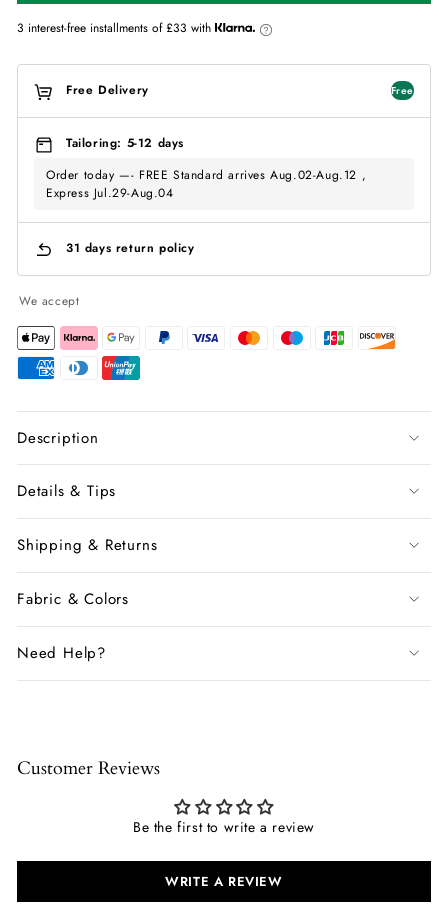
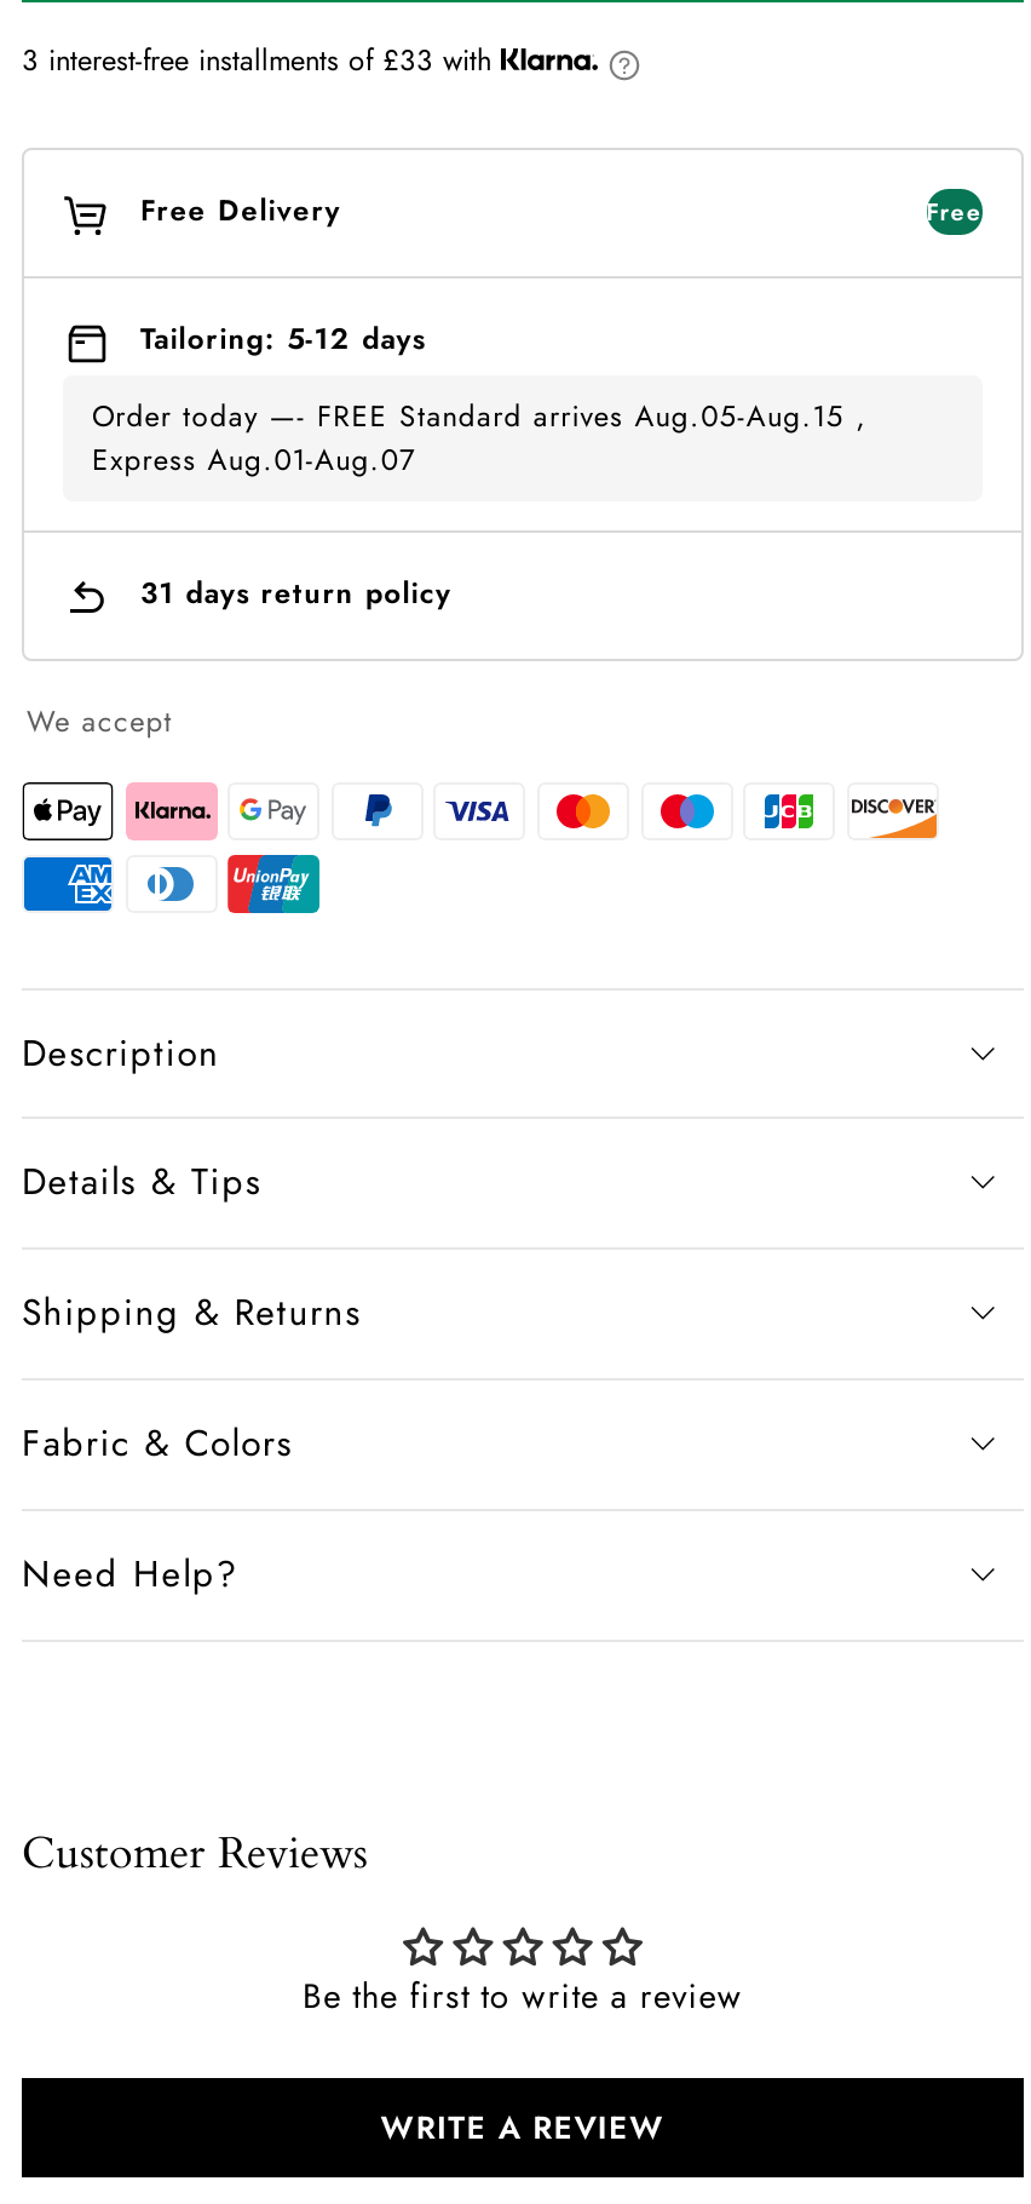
- Order today —- FREE Standard arrives Aug.02-Aug.12 ,
+ Order today —- FREE Standard arrives Aug.05-Aug.15 ,

- Express Jul.29-Aug.04
+ Express Aug.01-Aug.07
